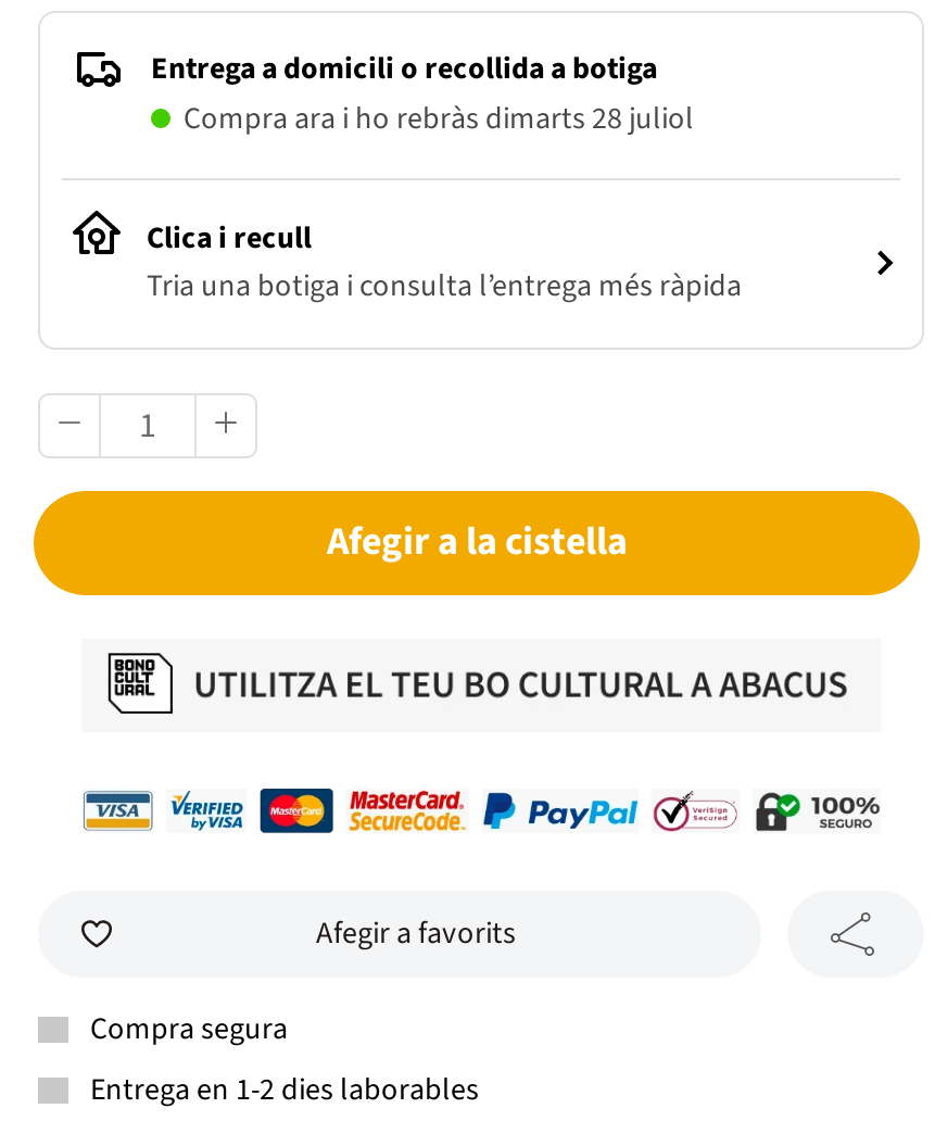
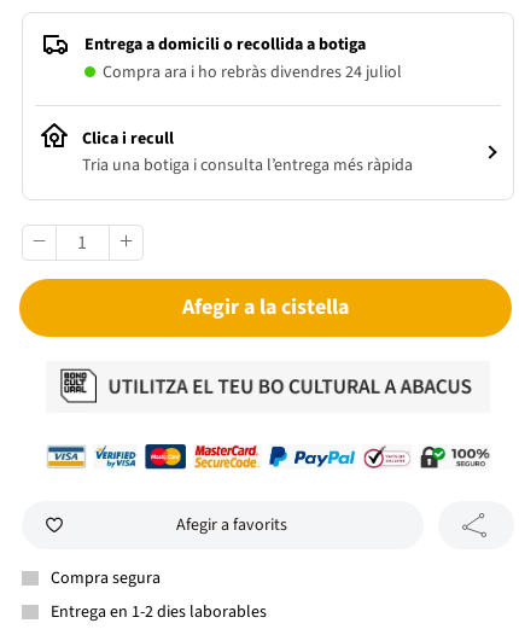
- Compra ara i ho rebràs dimarts 28 juliol
+ Compra ara i ho rebràs divendres 24 juliol
